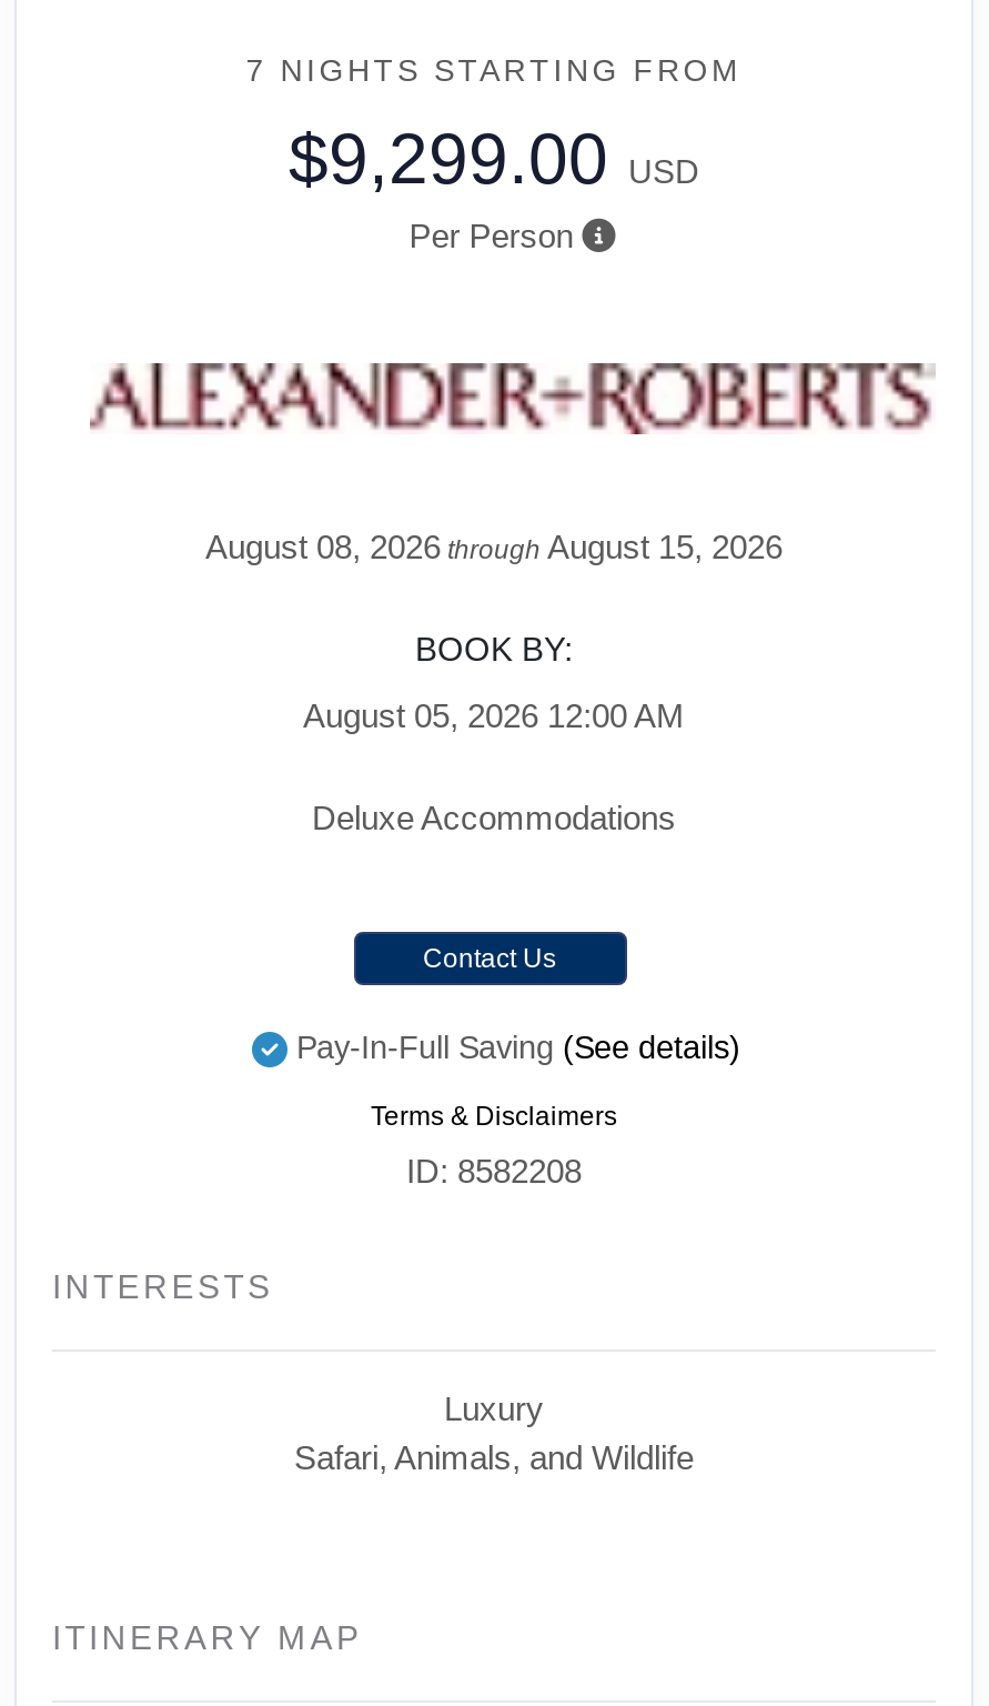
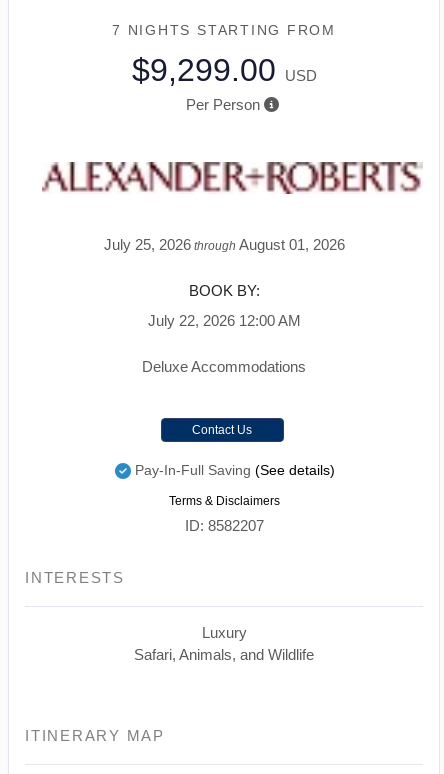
- August 08, 2026 through August 15, 2026
+ July 25, 2026 through August 01, 2026

- August 05, 2026 12:00 AM
+ July 22, 2026 12:00 AM

- ID: 8582208
+ ID: 8582207
